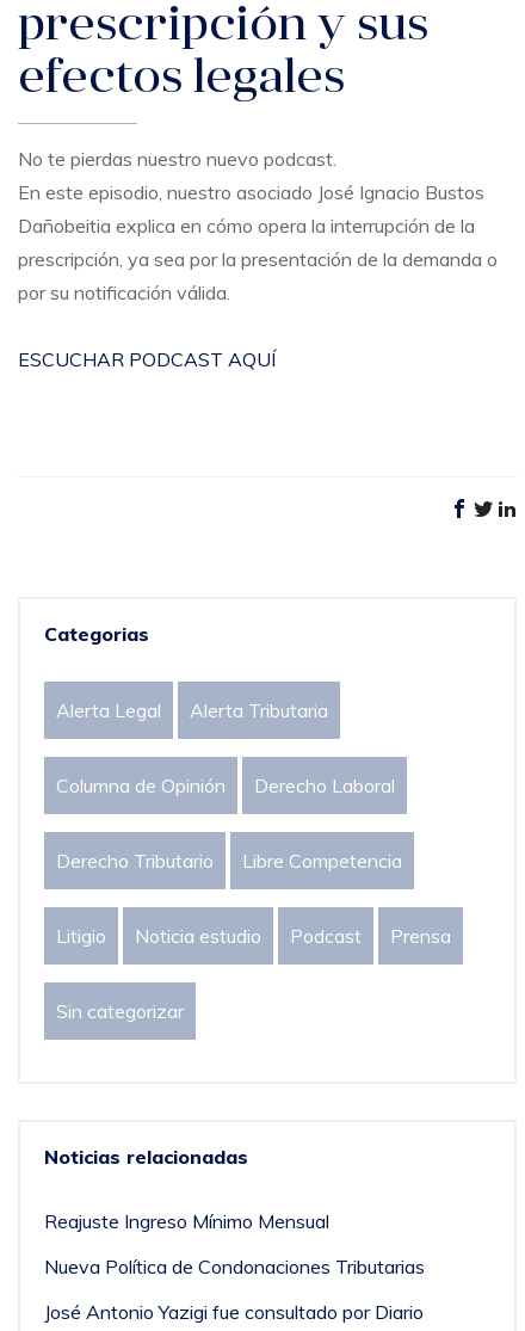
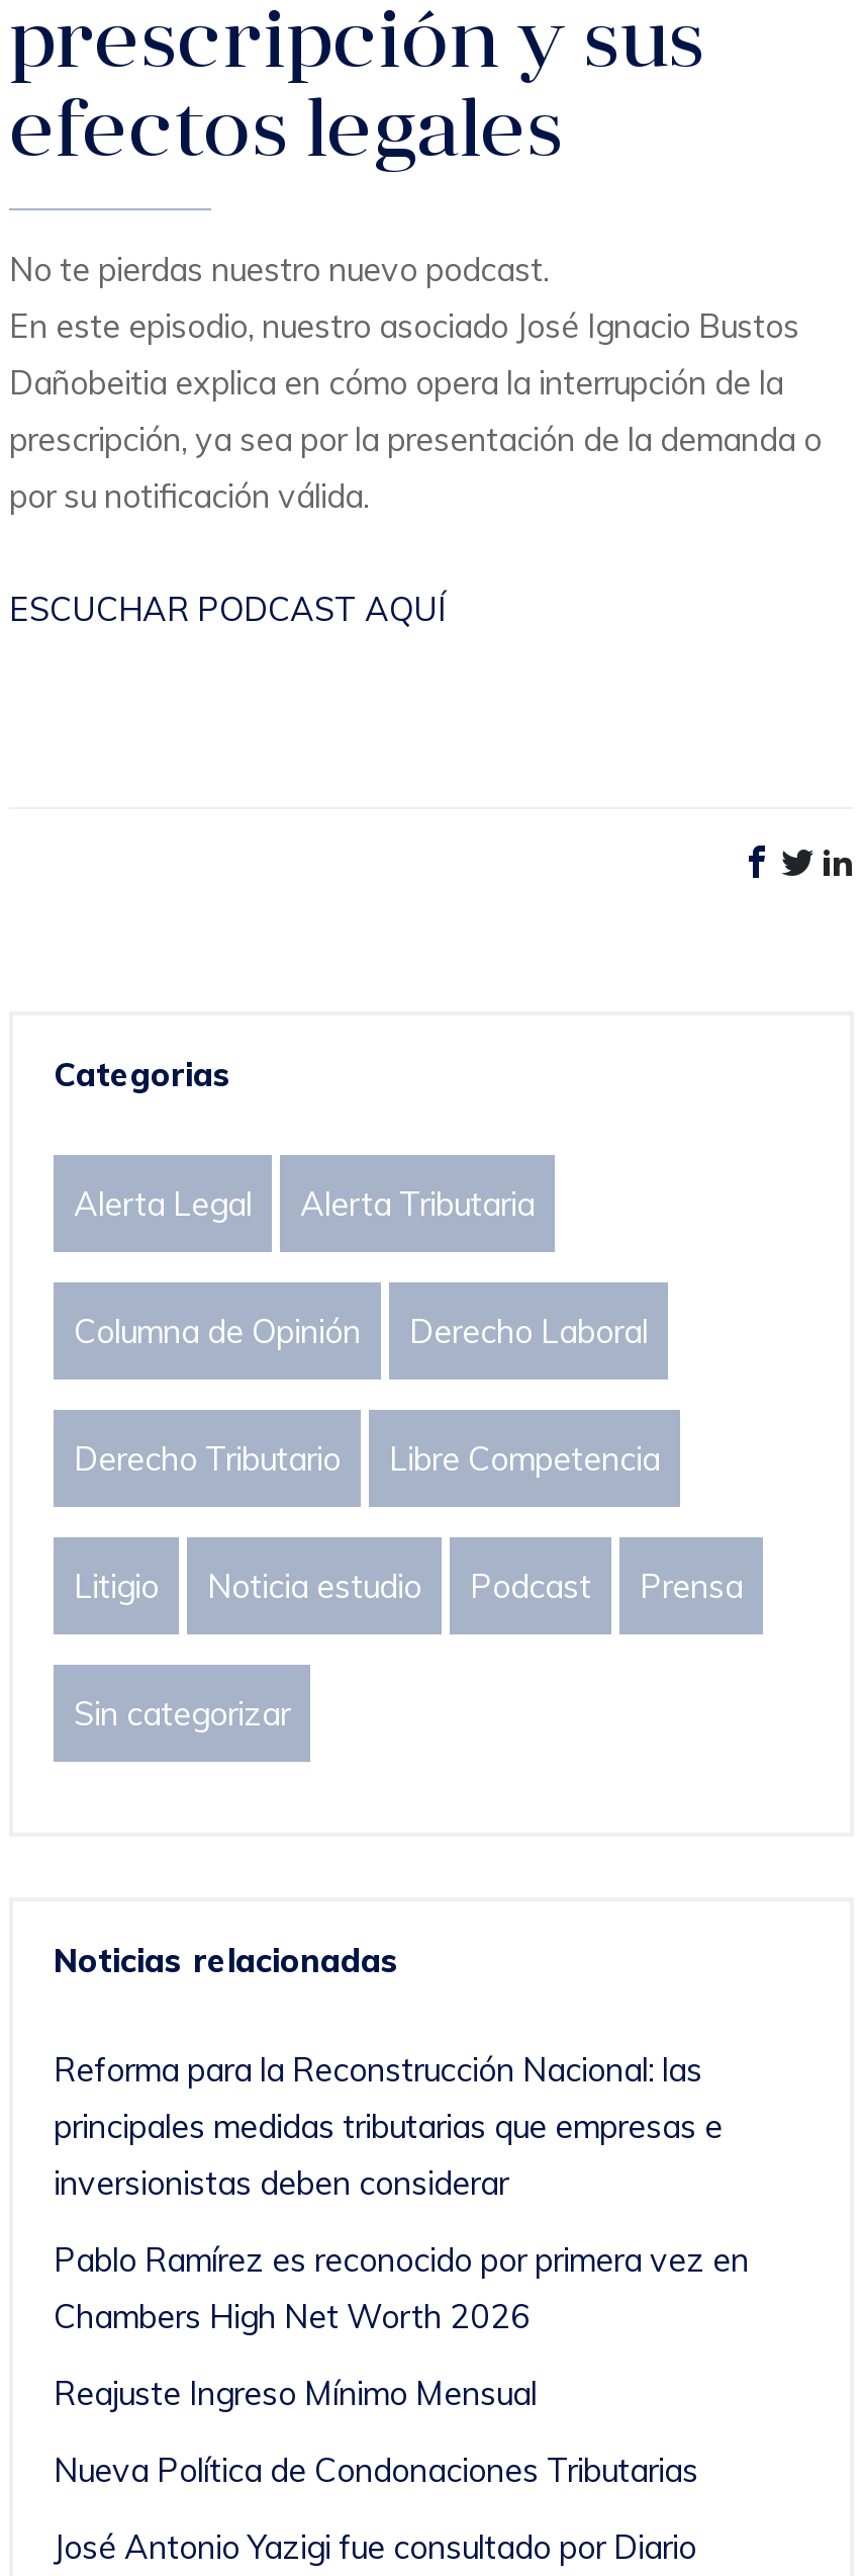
+ Reforma para la Reconstrucción Nacional: las
+ principales medidas tributarias que empresas e
+ inversionistas deben considerar
+ Pablo Ramírez es reconocido por primera vez en
+ Chambers High Net Worth 2026
